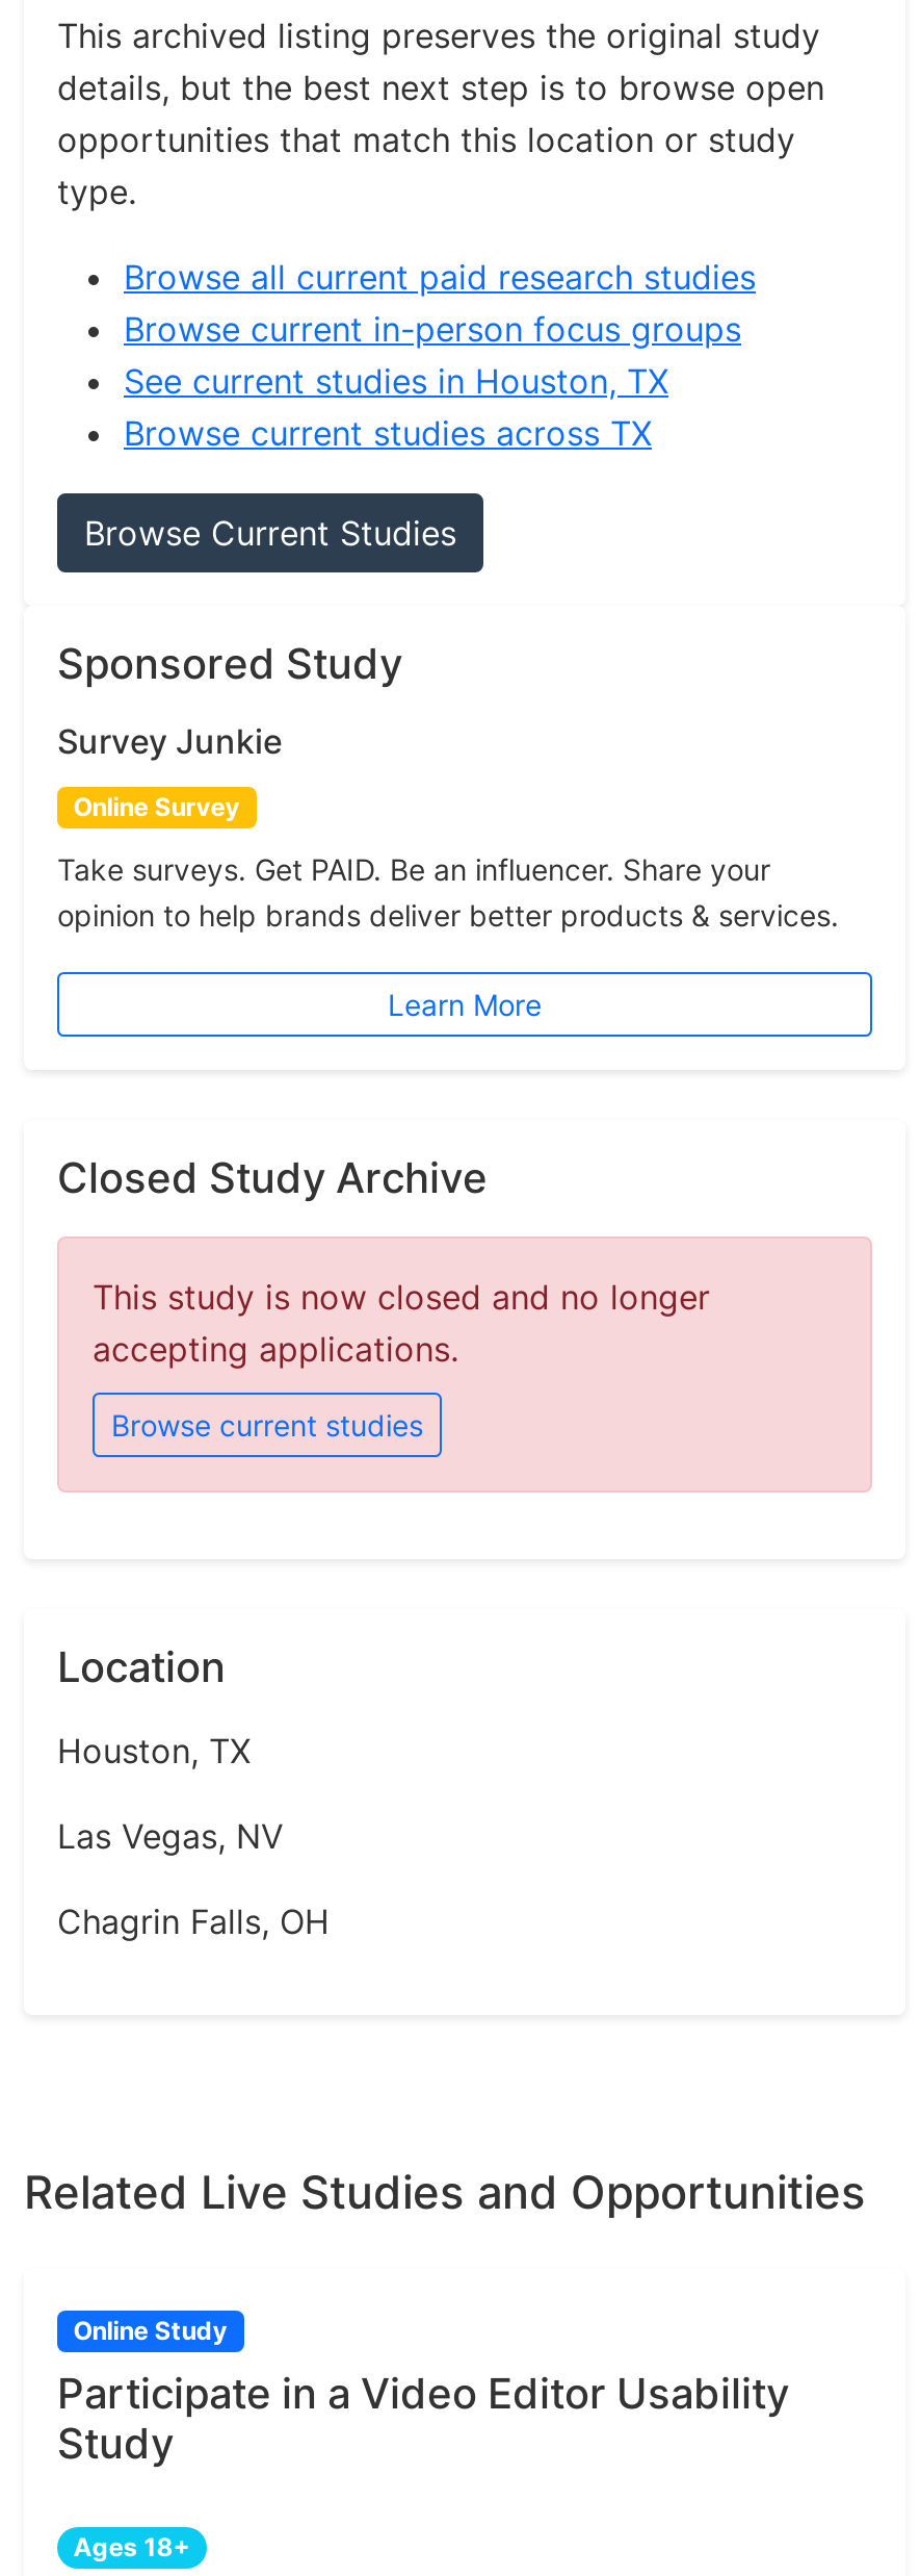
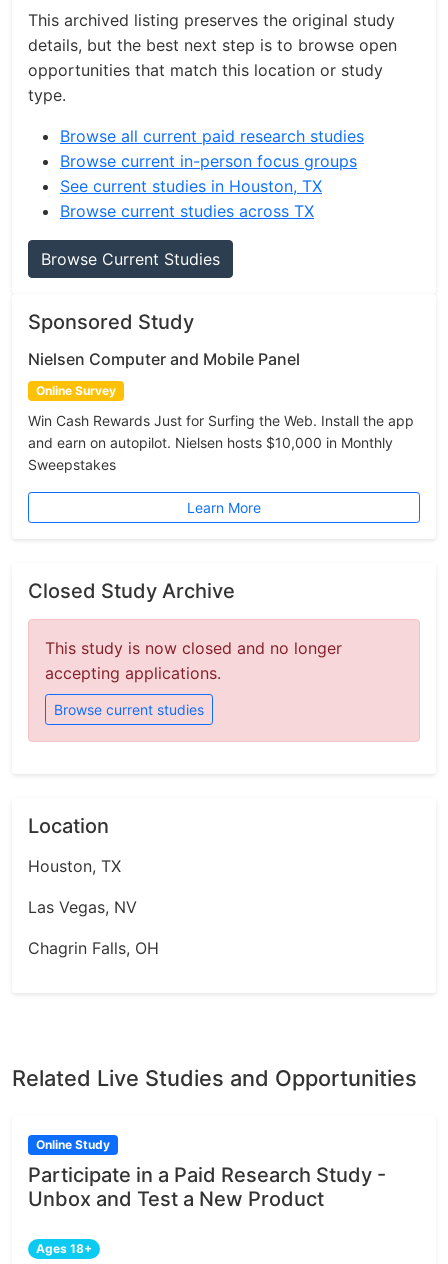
- Survey Junkie
+ Nielsen Computer and Mobile Panel

- Take surveys. Get PAID. Be an influencer. Share your
- opinion to help brands deliver better products & services.
+ Win Cash Rewards Just for Surfing the Web. Install the app
+ and earn on autopilot. Nielsen hosts $10,000 in Monthly
+ Sweepstakes

- Participate in a Video Editor Usability
- Study
+ Participate in a Paid Research Study -
+ Unbox and Test a New Product
